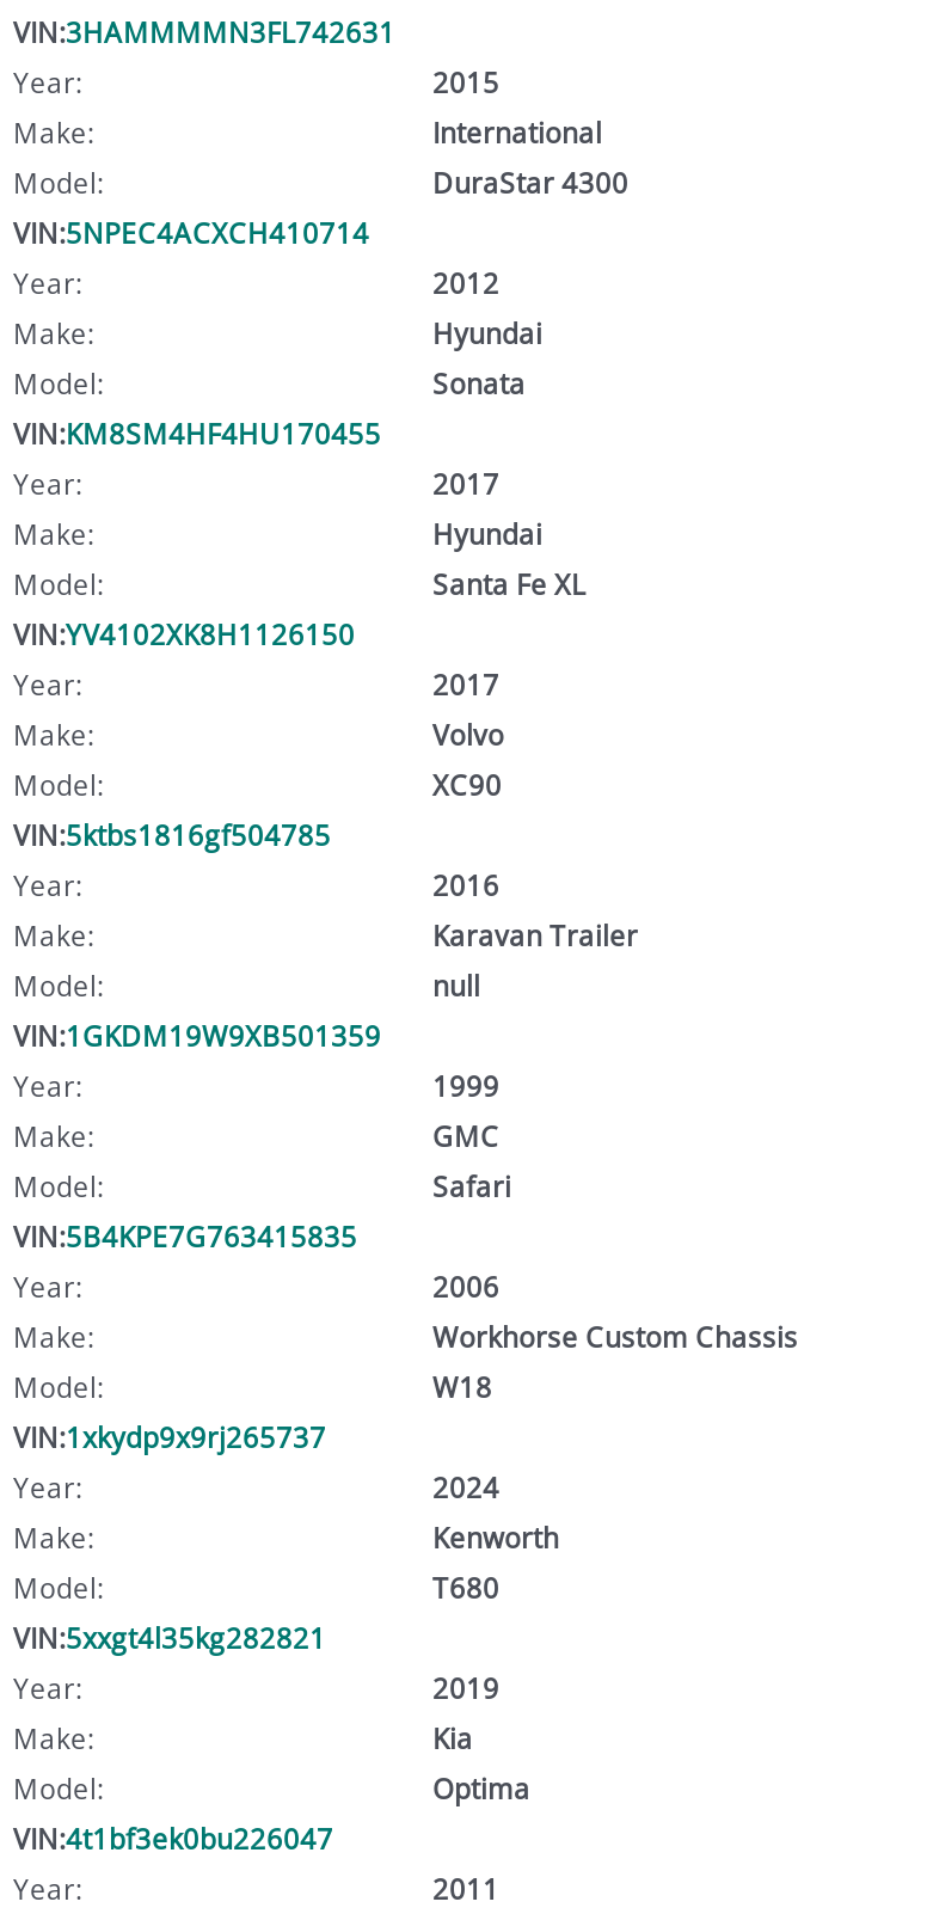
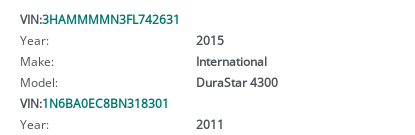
- VIN:5NPEC4ACXCH410714
- Year:
- 2012
- Make:
- Hyundai
- Model:
- Sonata
- VIN:KM8SM4HF4HU170455
- Year:
- 2017
- Make:
- Hyundai
- Model:
- Santa Fe XL
- VIN:YV4102XK8H1126150
- Year:
- 2017
- Make:
- Volvo
- Model:
- XC90
- VIN:5ktbs1816gf504785
- Year:
- 2016
- Make:
- Karavan Trailer
- Model:
- null
- VIN:1GKDM19W9XB501359
- Year:
- 1999
- Make:
- GMC
- Model:
- Safari
- VIN:5B4KPE7G763415835
- Year:
- 2006
- Make:
- Workhorse Custom Chassis
- Model:
- W18
- VIN:1xkydp9x9rj265737
- Year:
- 2024
- Make:
- Kenworth
- Model:
- T680
- VIN:5xxgt4l35kg282821
- Year:
- 2019
- Make:
- Kia
- Model:
- Optima
- VIN:4t1bf3ek0bu226047
+ VIN:1N6BA0EC8BN318301
